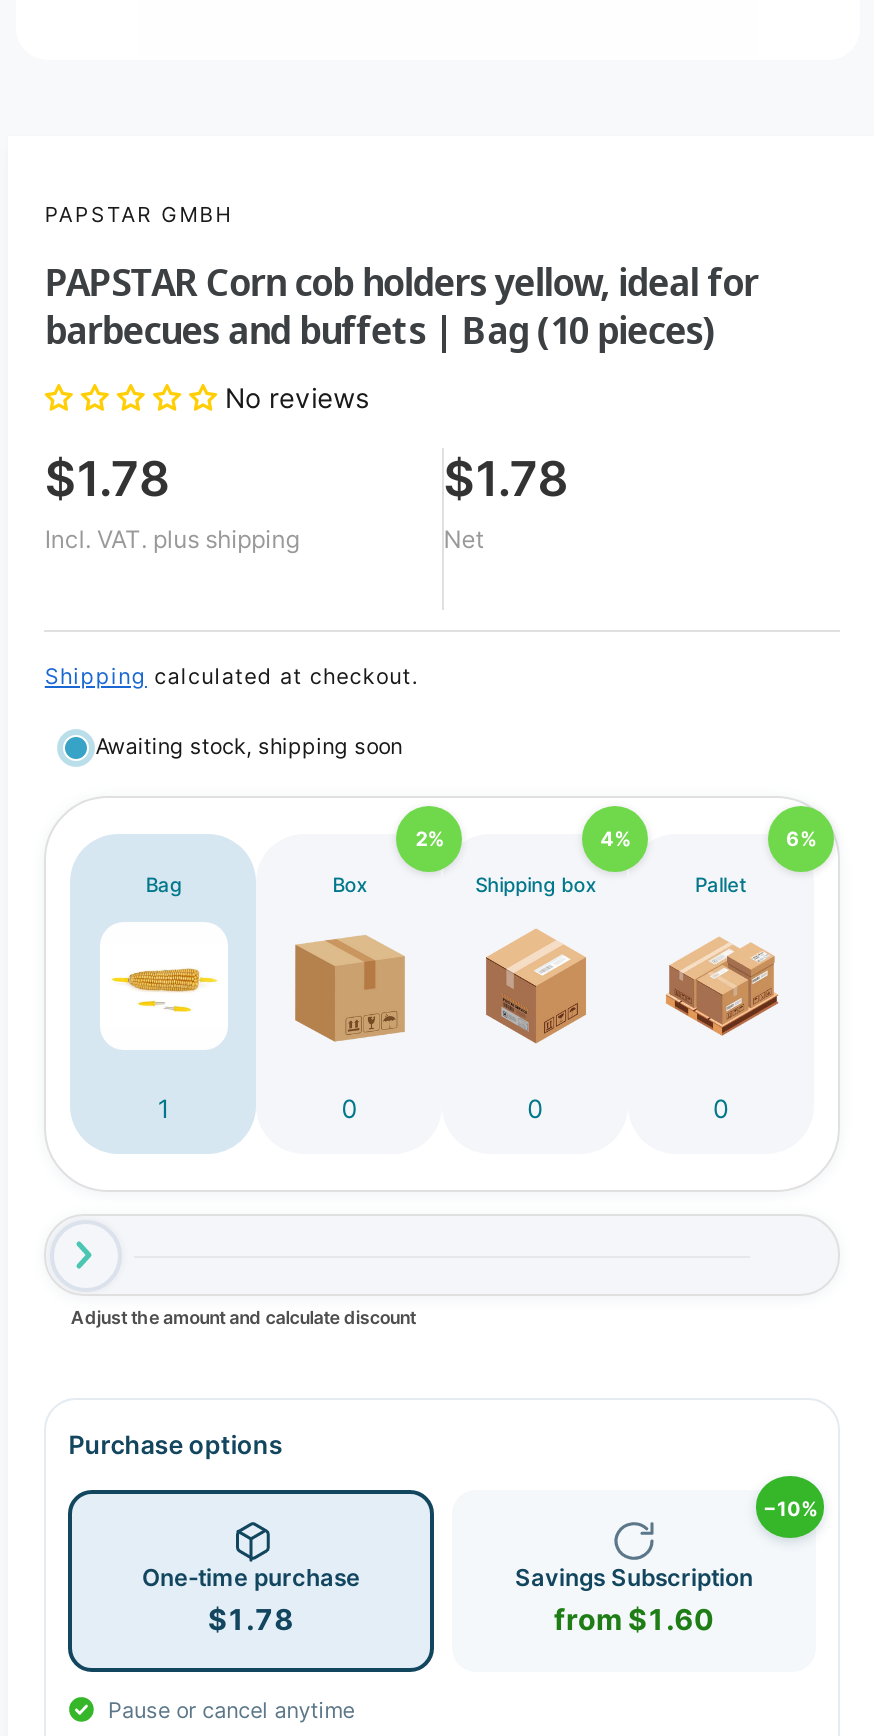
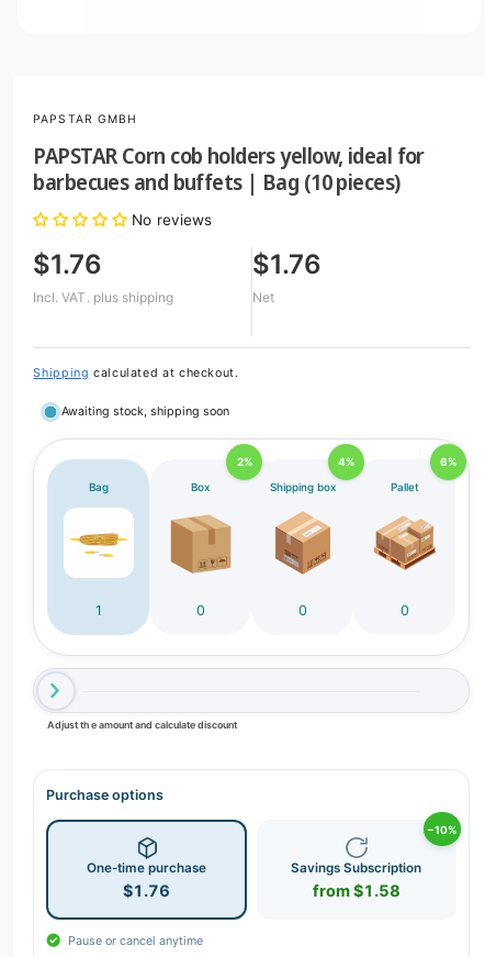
- $1.78
+ $1.76

- $1.78
+ $1.76

- $1.78
+ $1.76

- from $1.60
+ from $1.58
